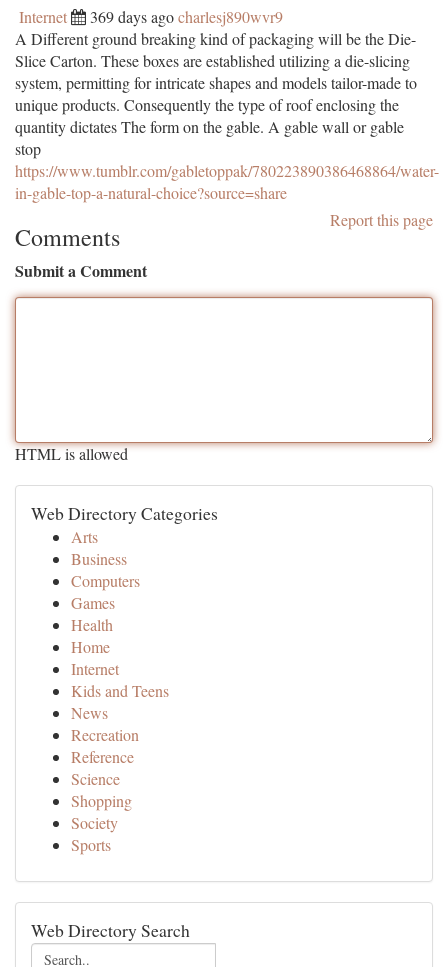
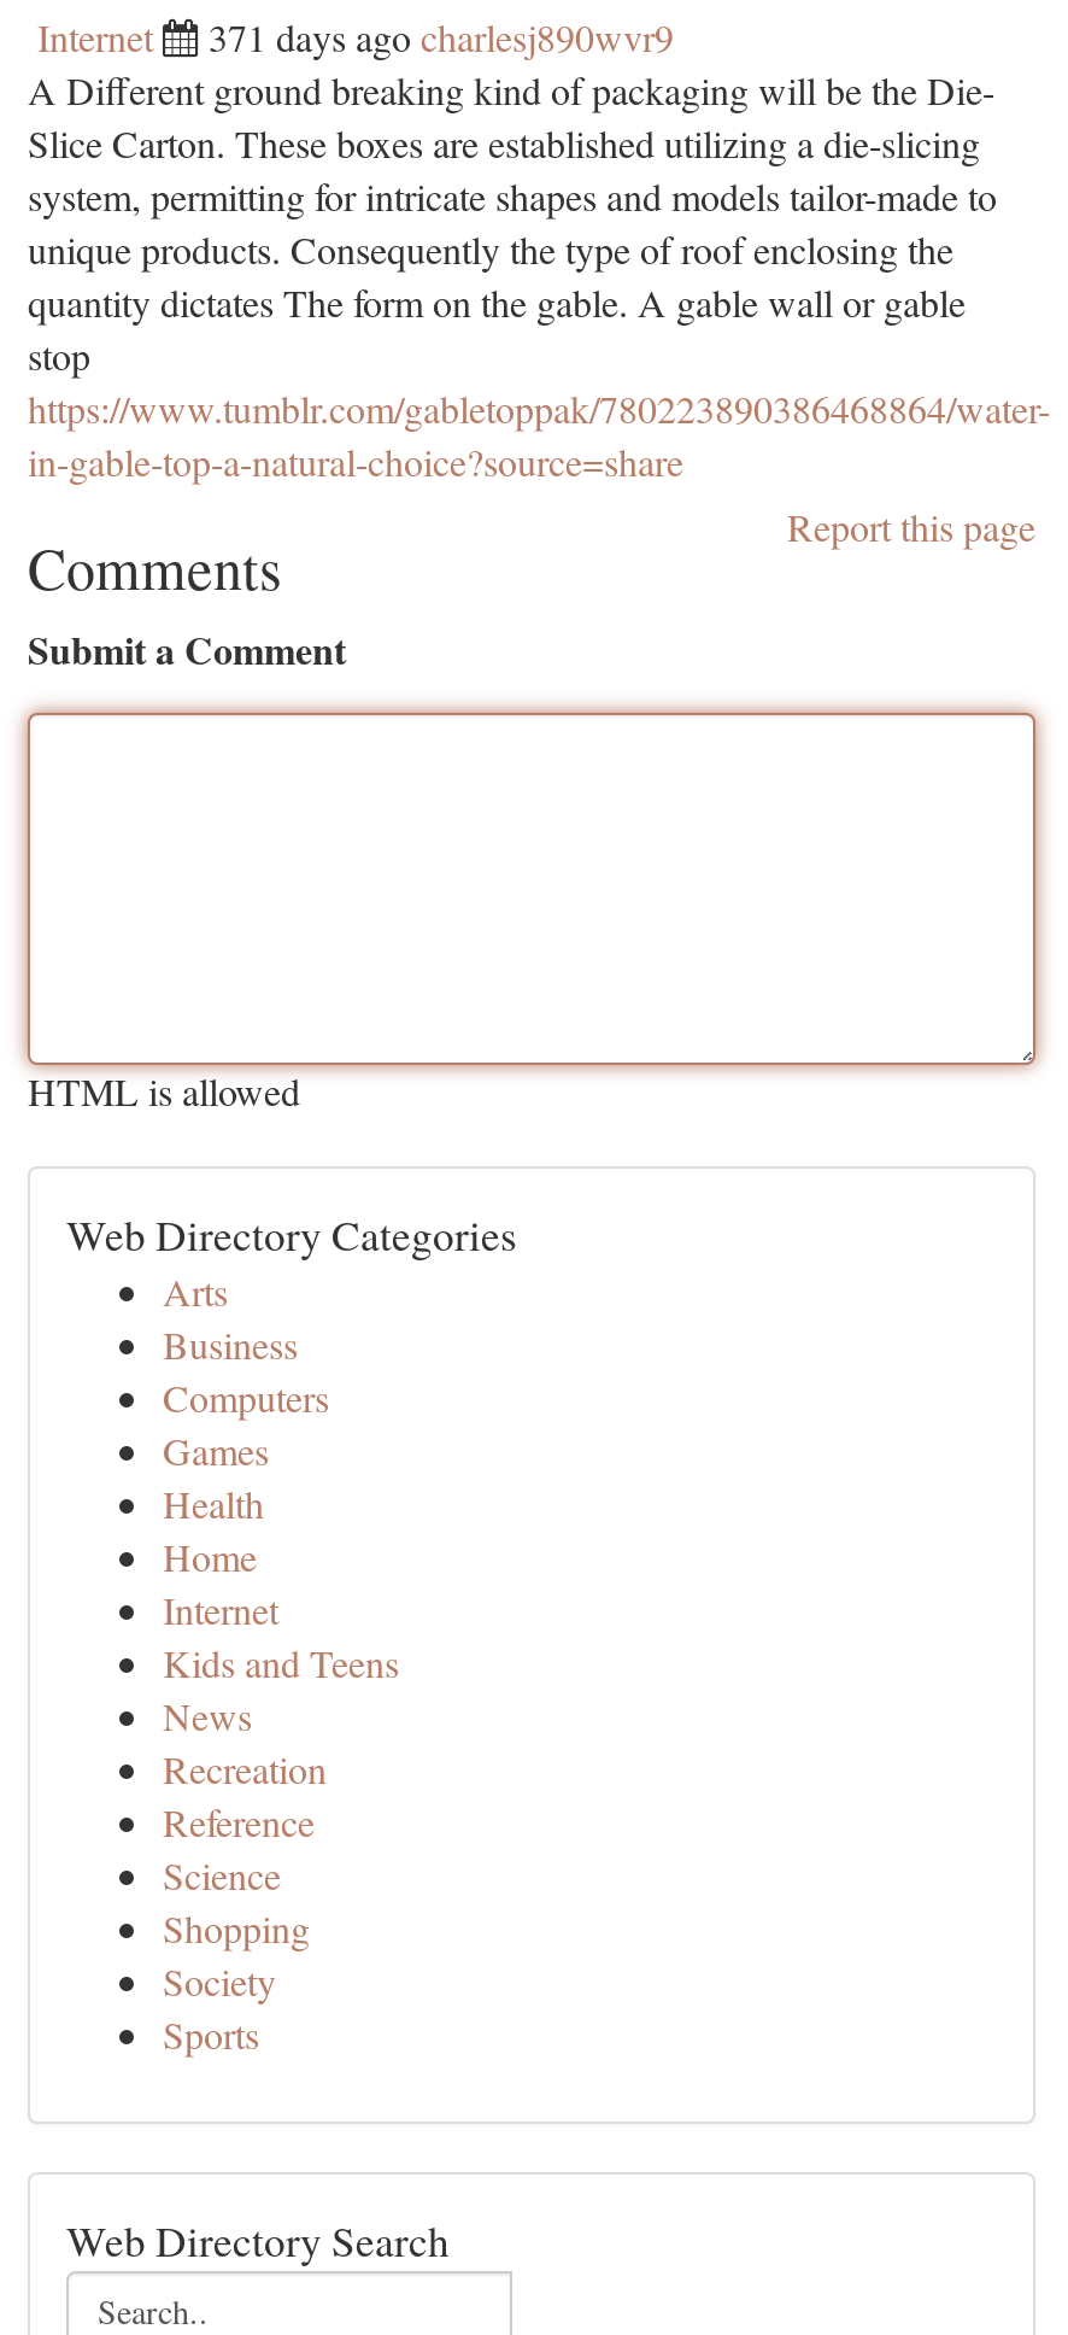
- 369 days ago charlesj890wvr9
+ 371 days ago charlesj890wvr9
